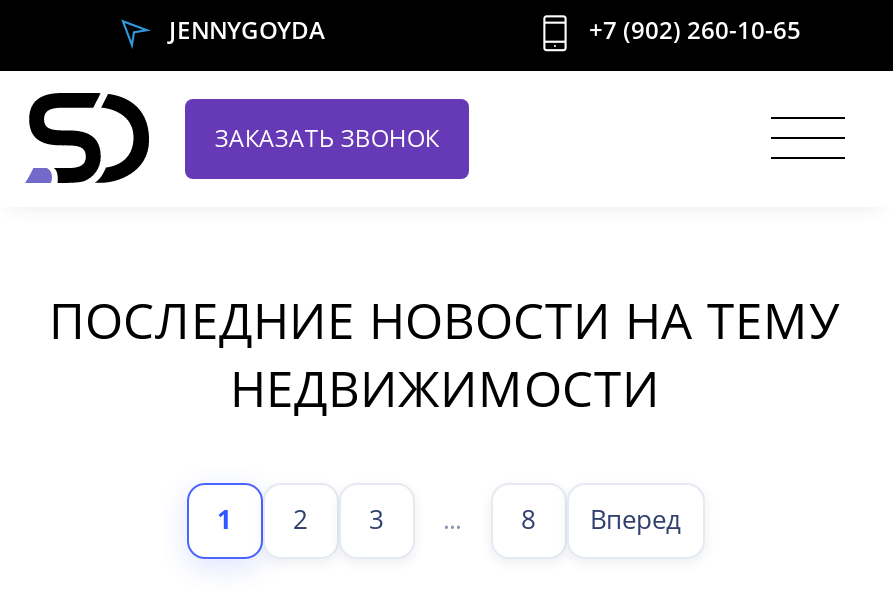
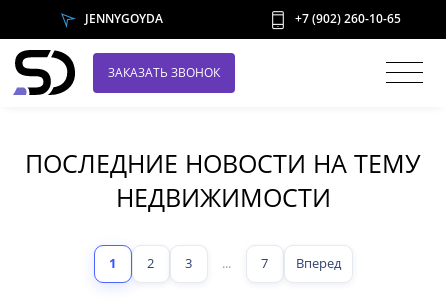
- 8
+ 7
